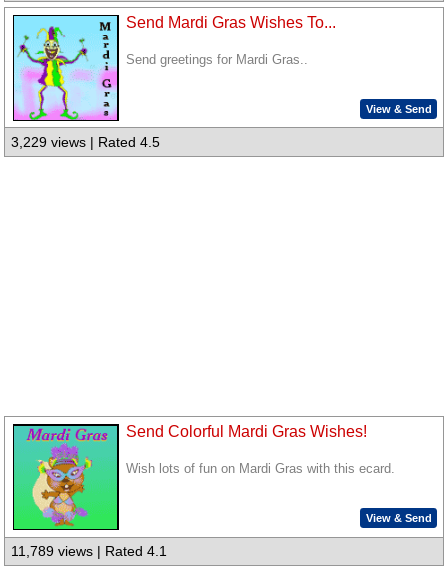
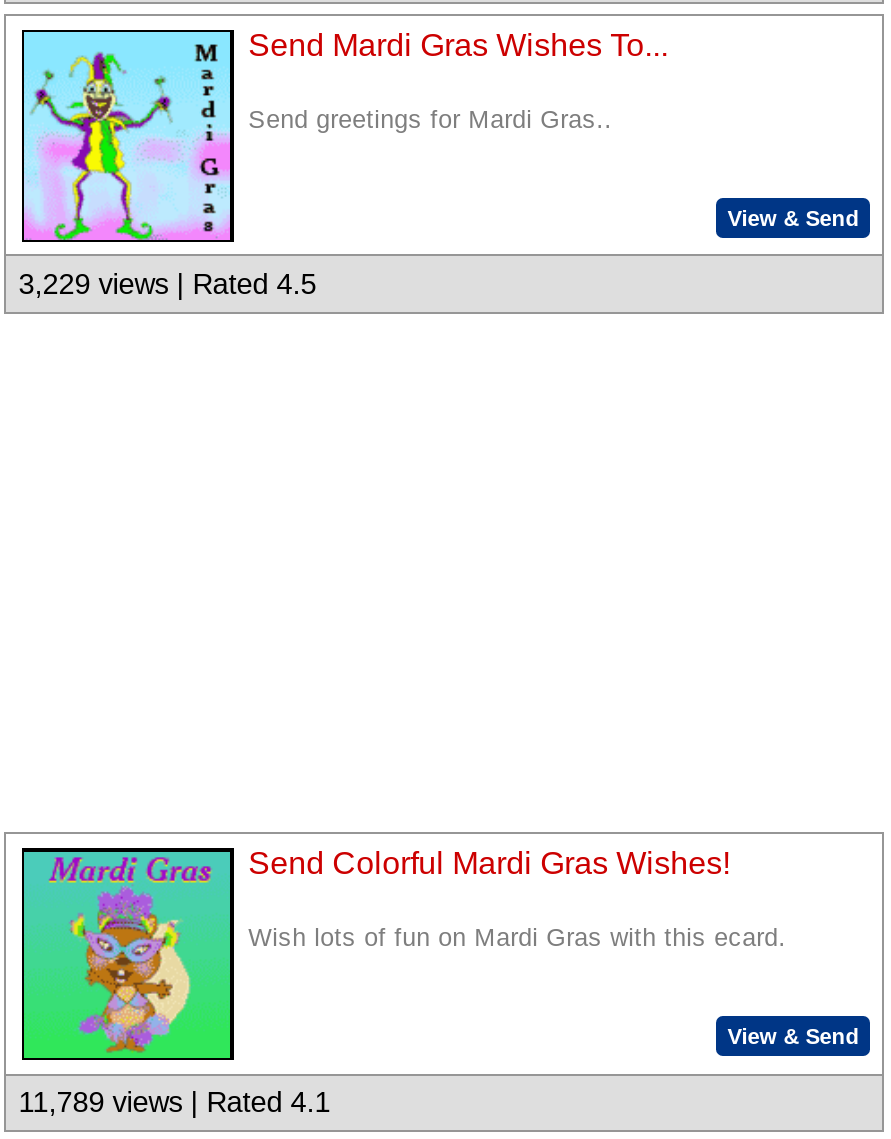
- [image]
+ [image]
